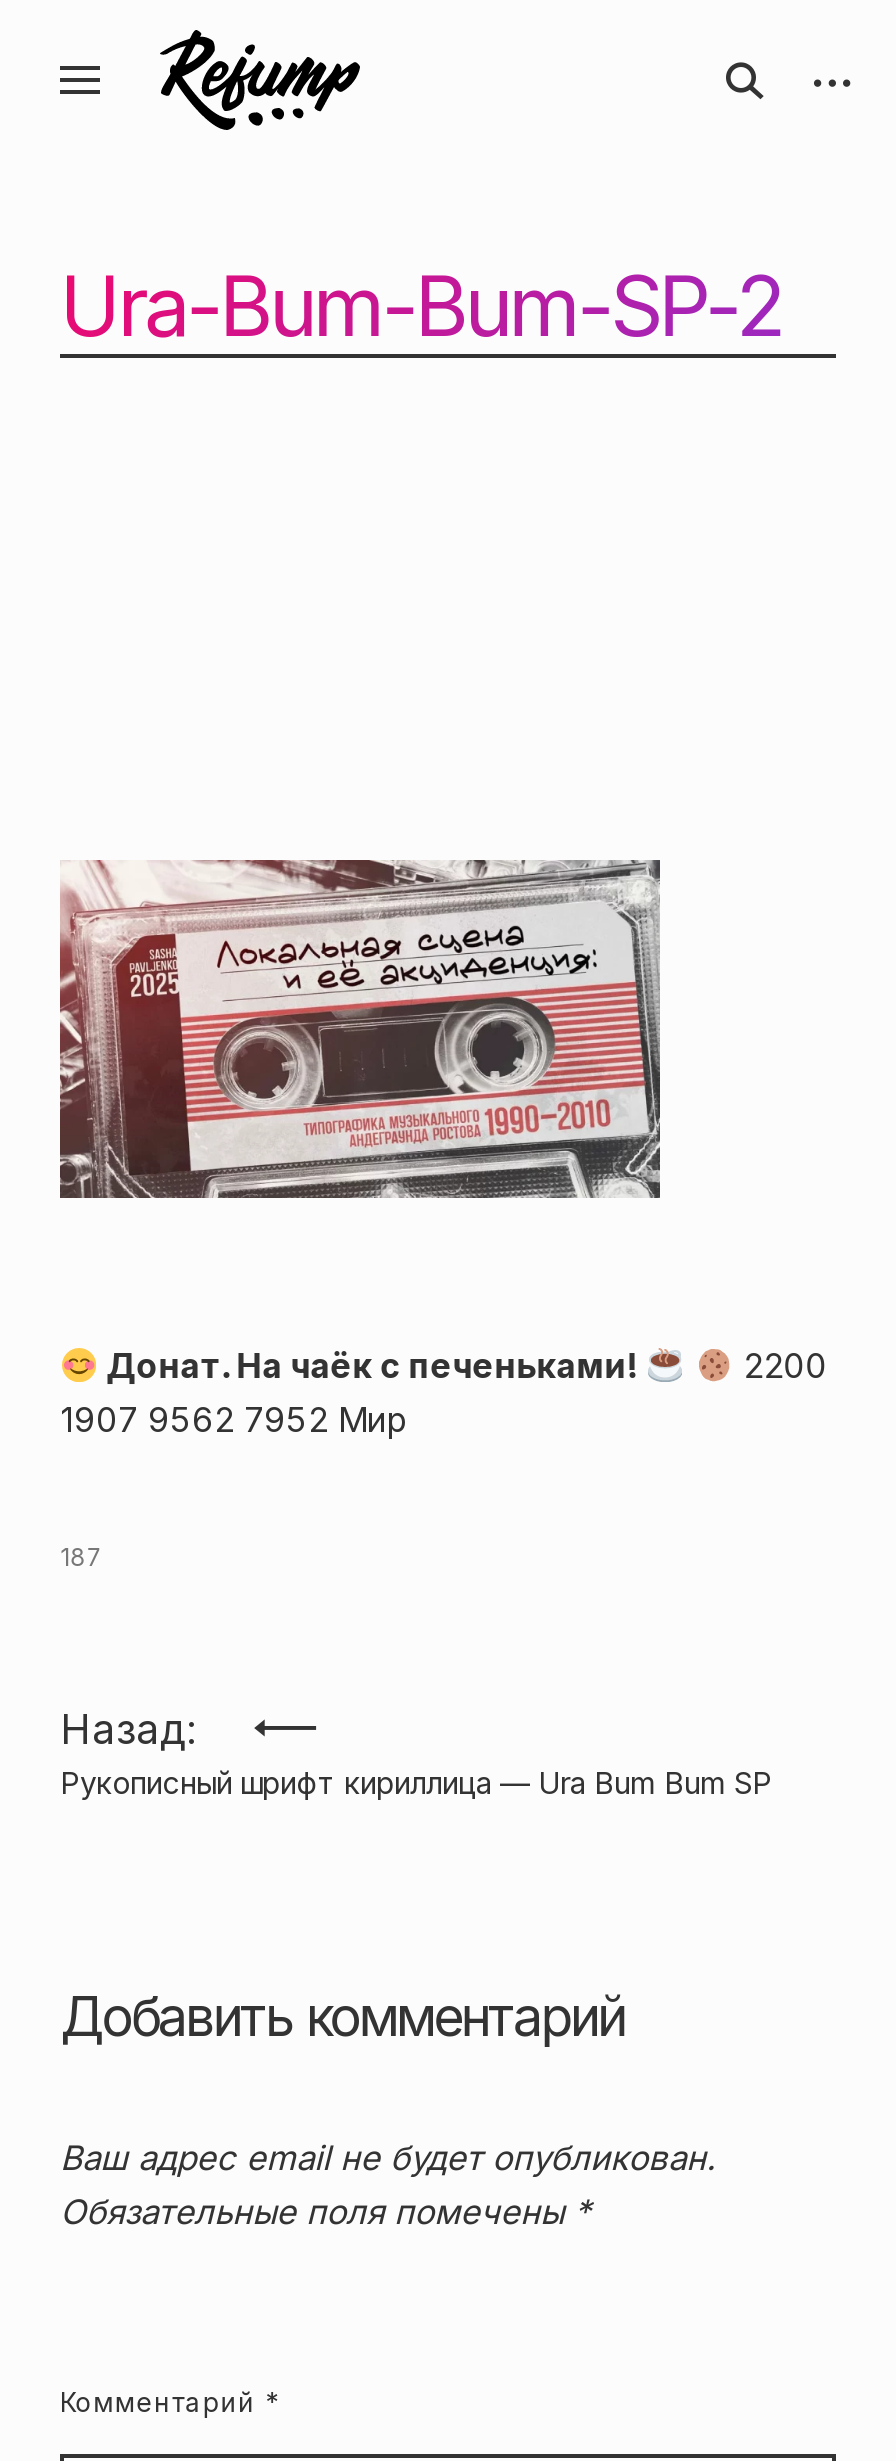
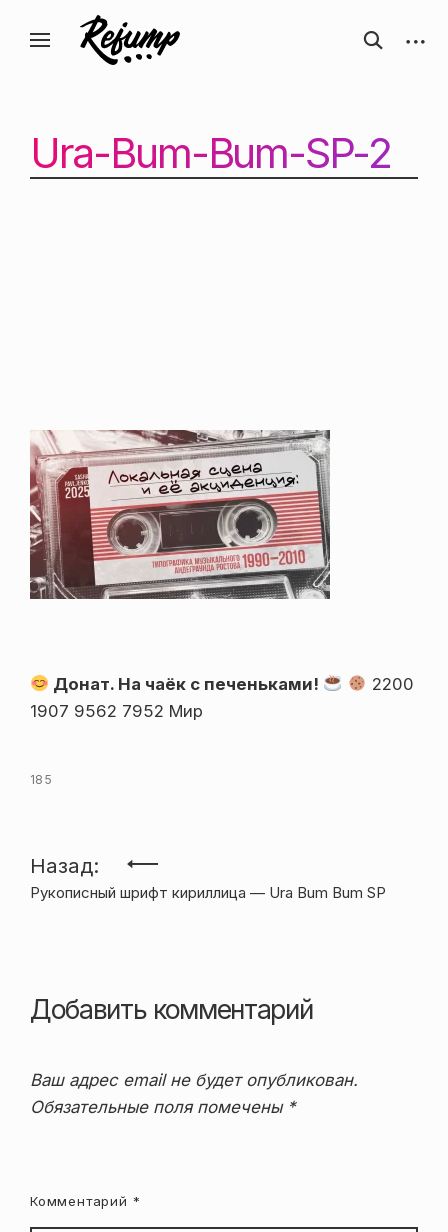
- 187
+ 185
